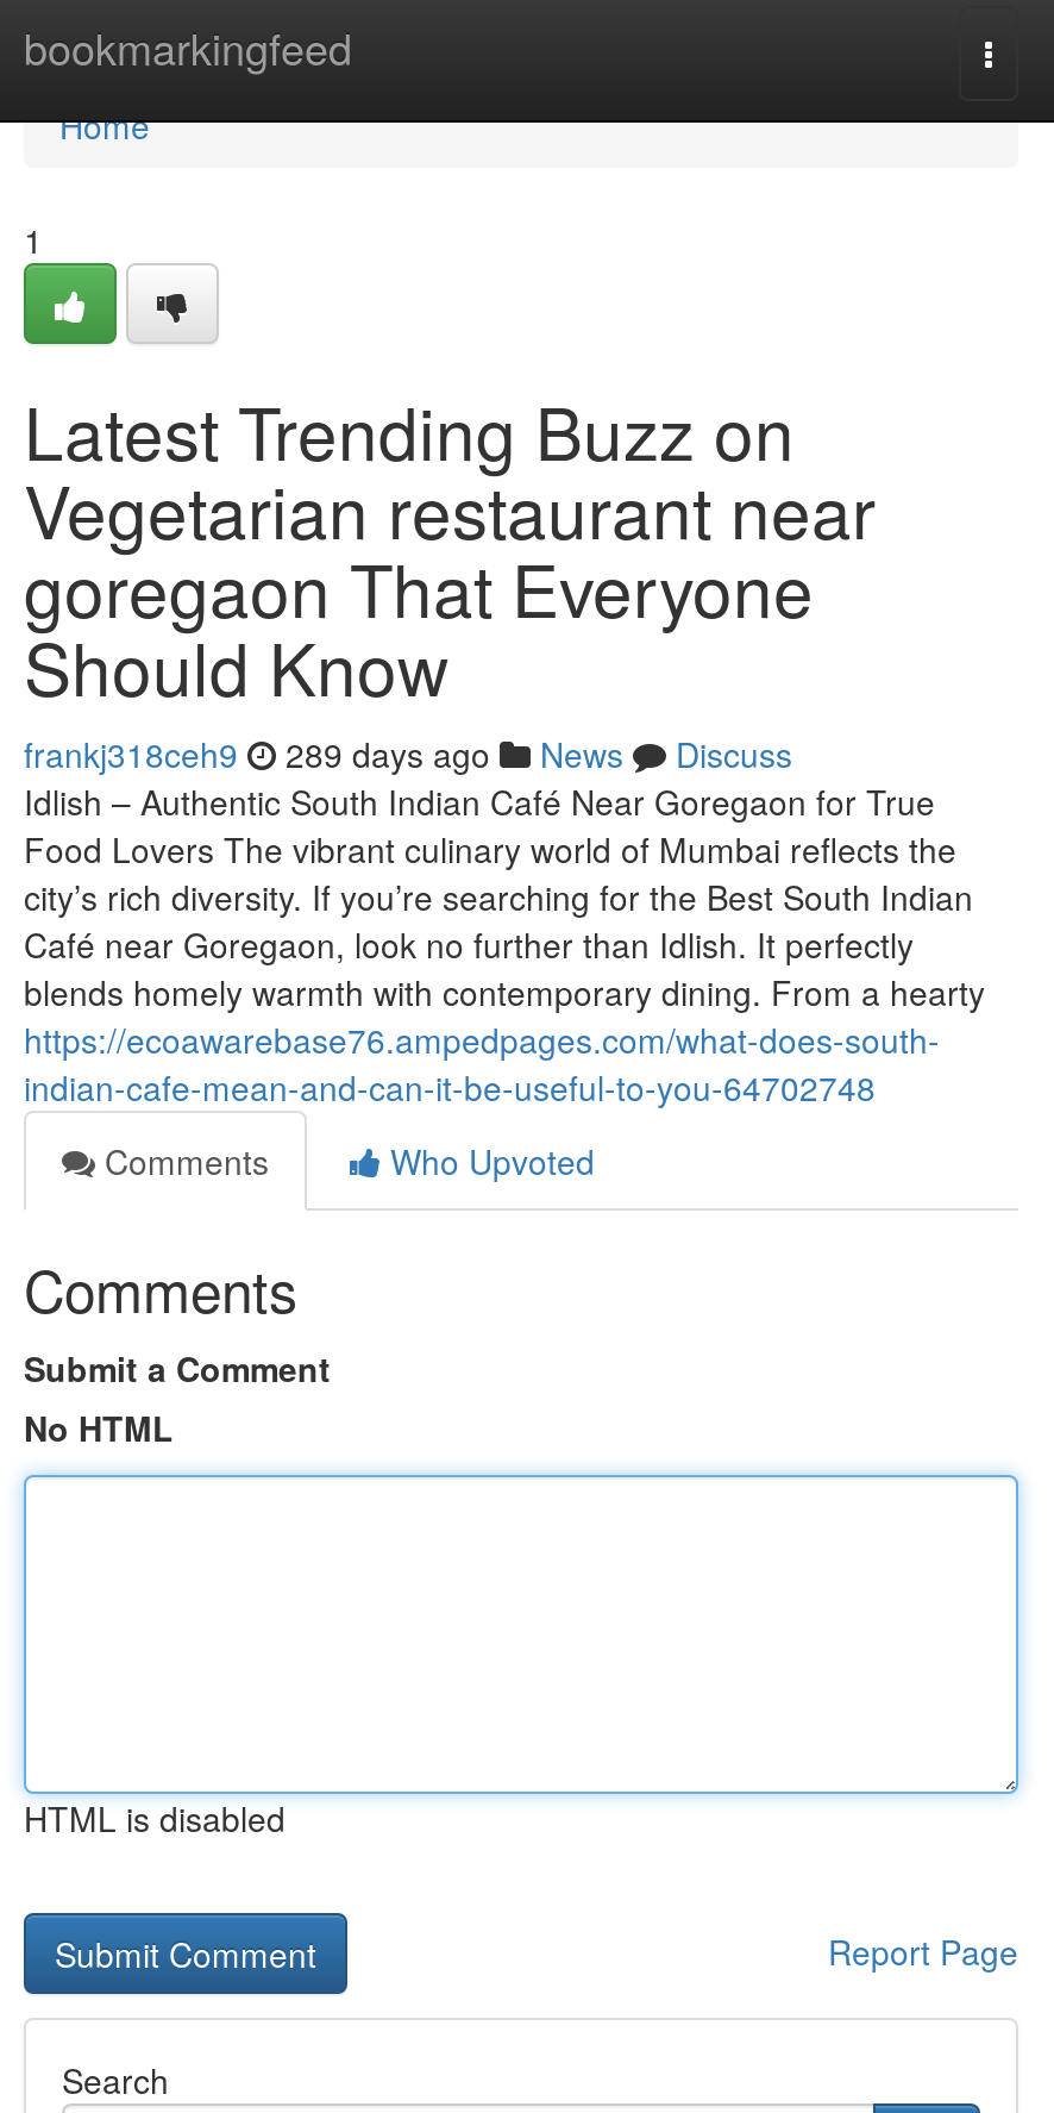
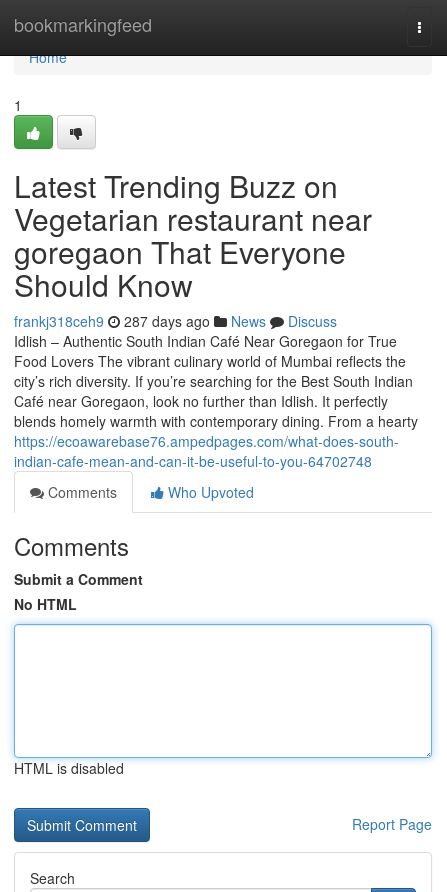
- frankj318ceh9 289 days ago News Discuss
+ frankj318ceh9 287 days ago News Discuss
